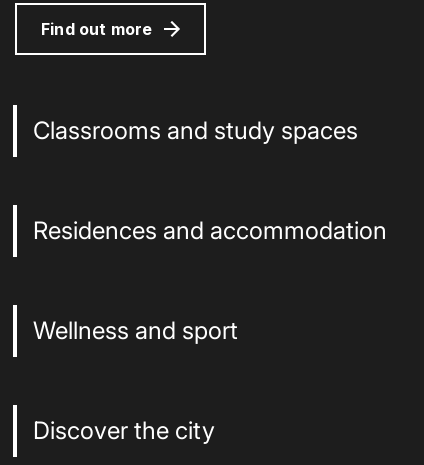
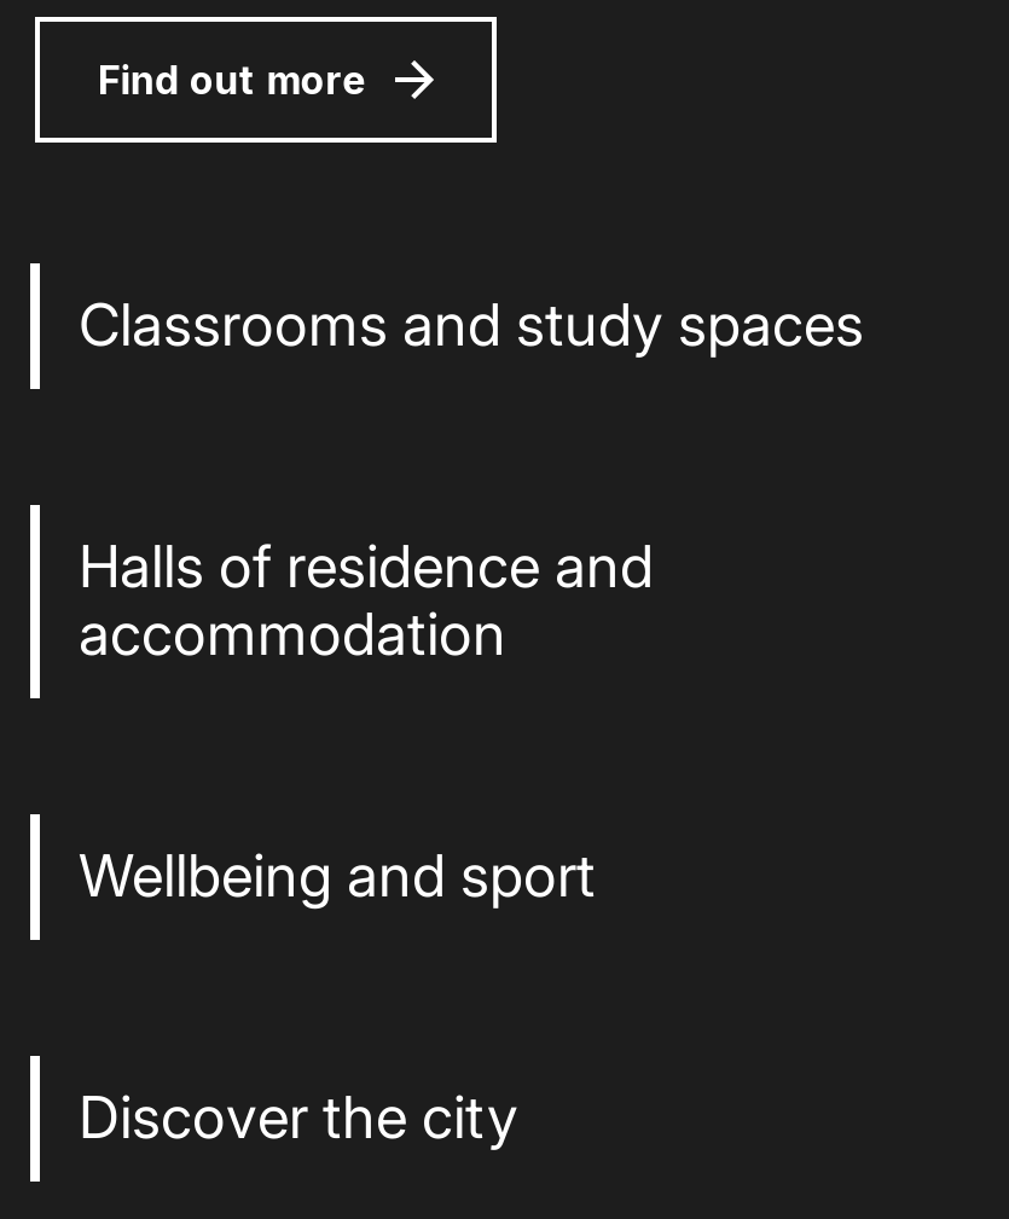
- Residences and accommodation
+ Halls of residence and
+ accommodation

- Wellness and sport
+ Wellbeing and sport
